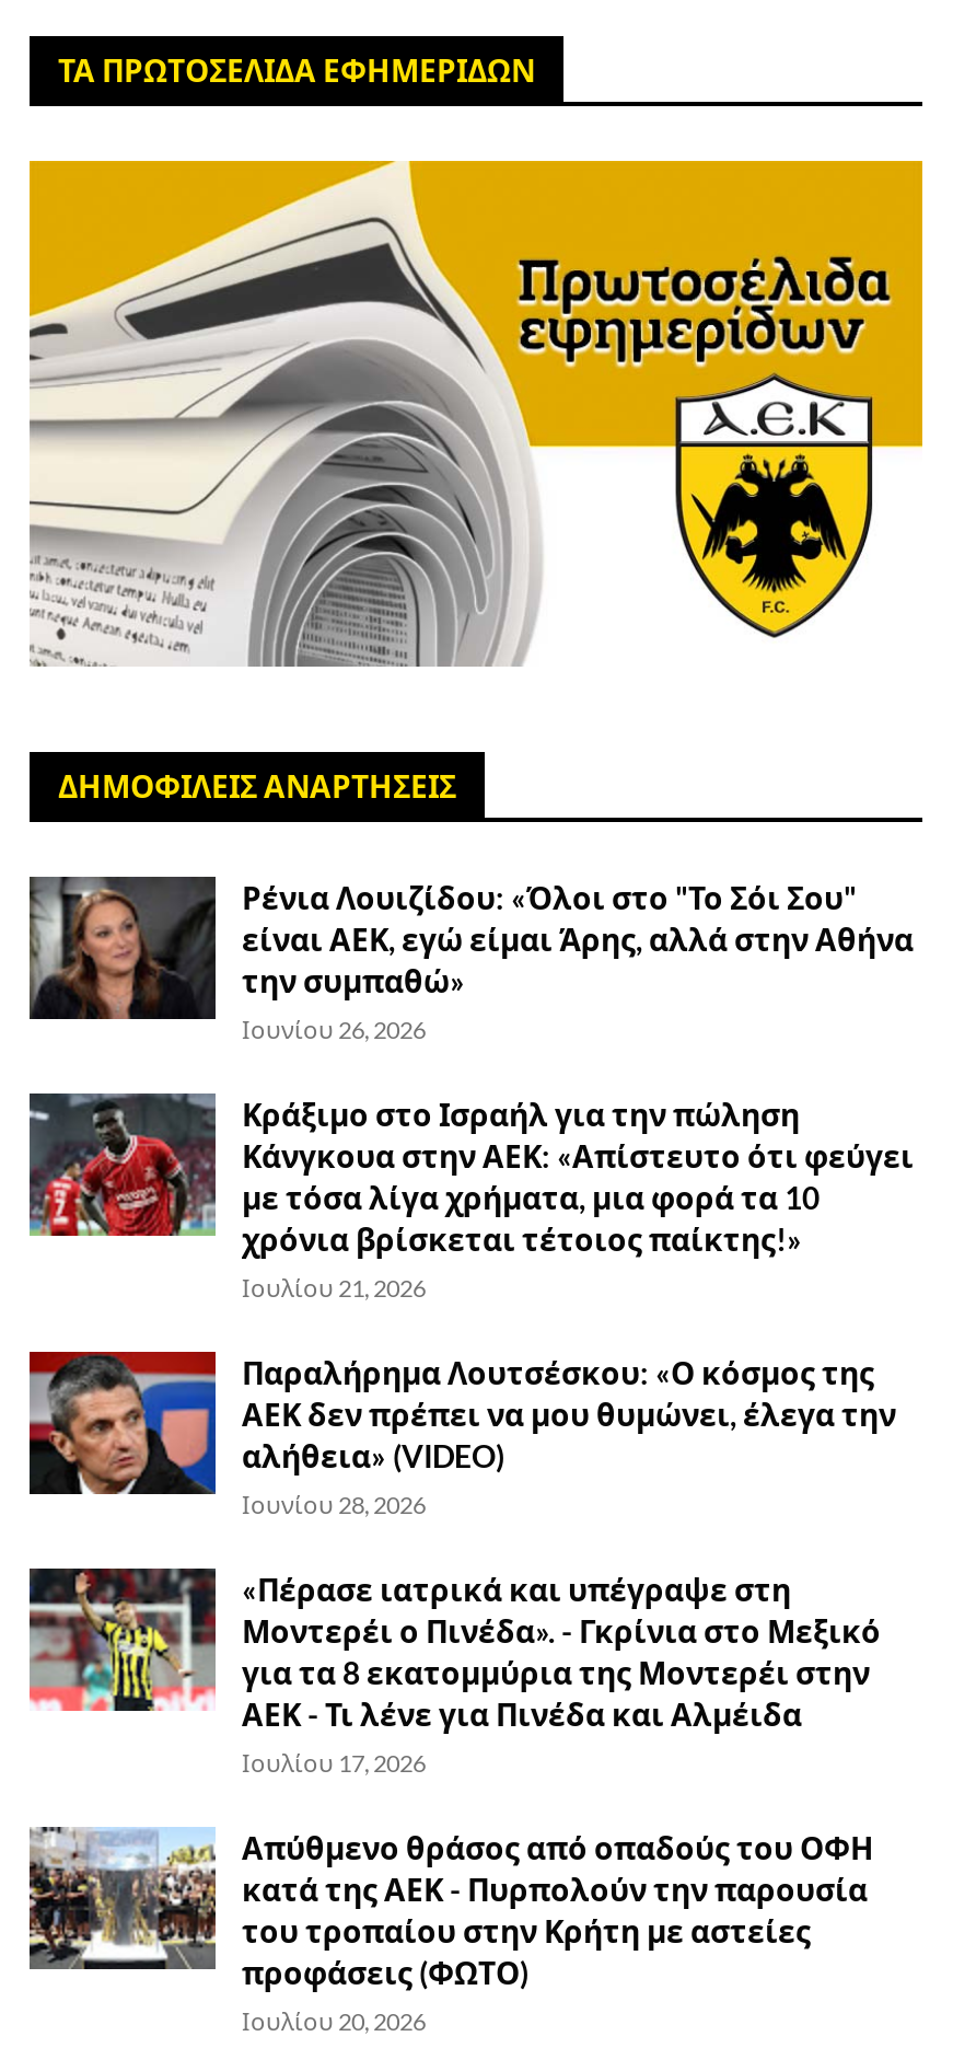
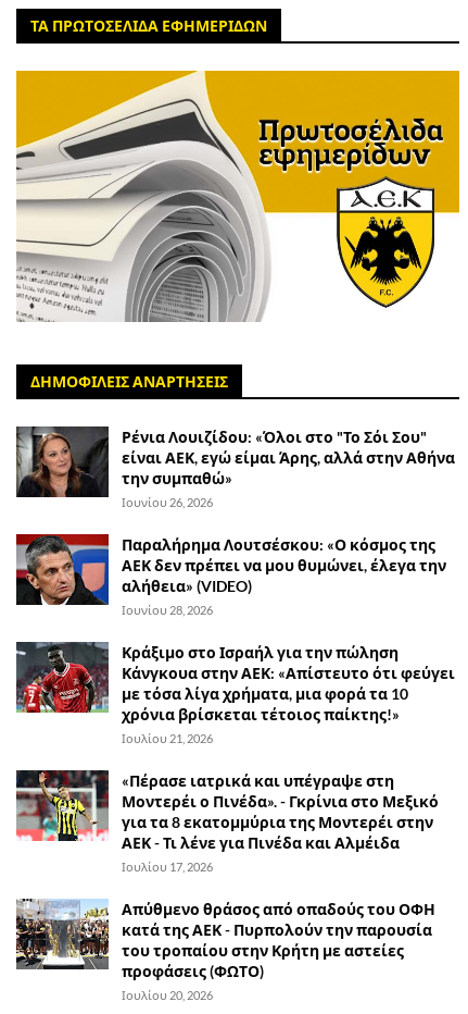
moved down: [image] | Κράξιμο στο Ισραήλ για την πώληση | Κάνγκουα στην ΑΕΚ: «Απίστευτο ότι φεύγει | με τόσα λίγα χρήματα, μια φορά τα 10 | χρόνια βρίσκεται τέτοιος παίκτης!» | Ιουλίου 21, 2026

moved up: [image] | Παραλήρημα Λουτσέσκου: «Ο κόσμος της | ΑΕΚ δεν πρέπει να μου θυμώνει, έλεγα την | αλήθεια» (VIDEO) | Ιουνίου 28, 2026
